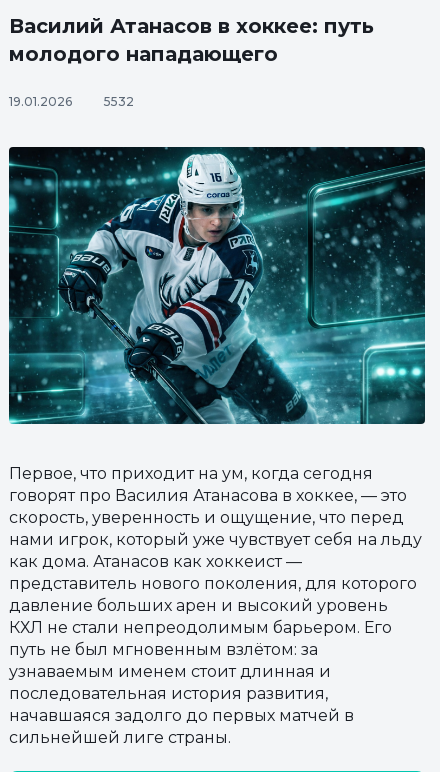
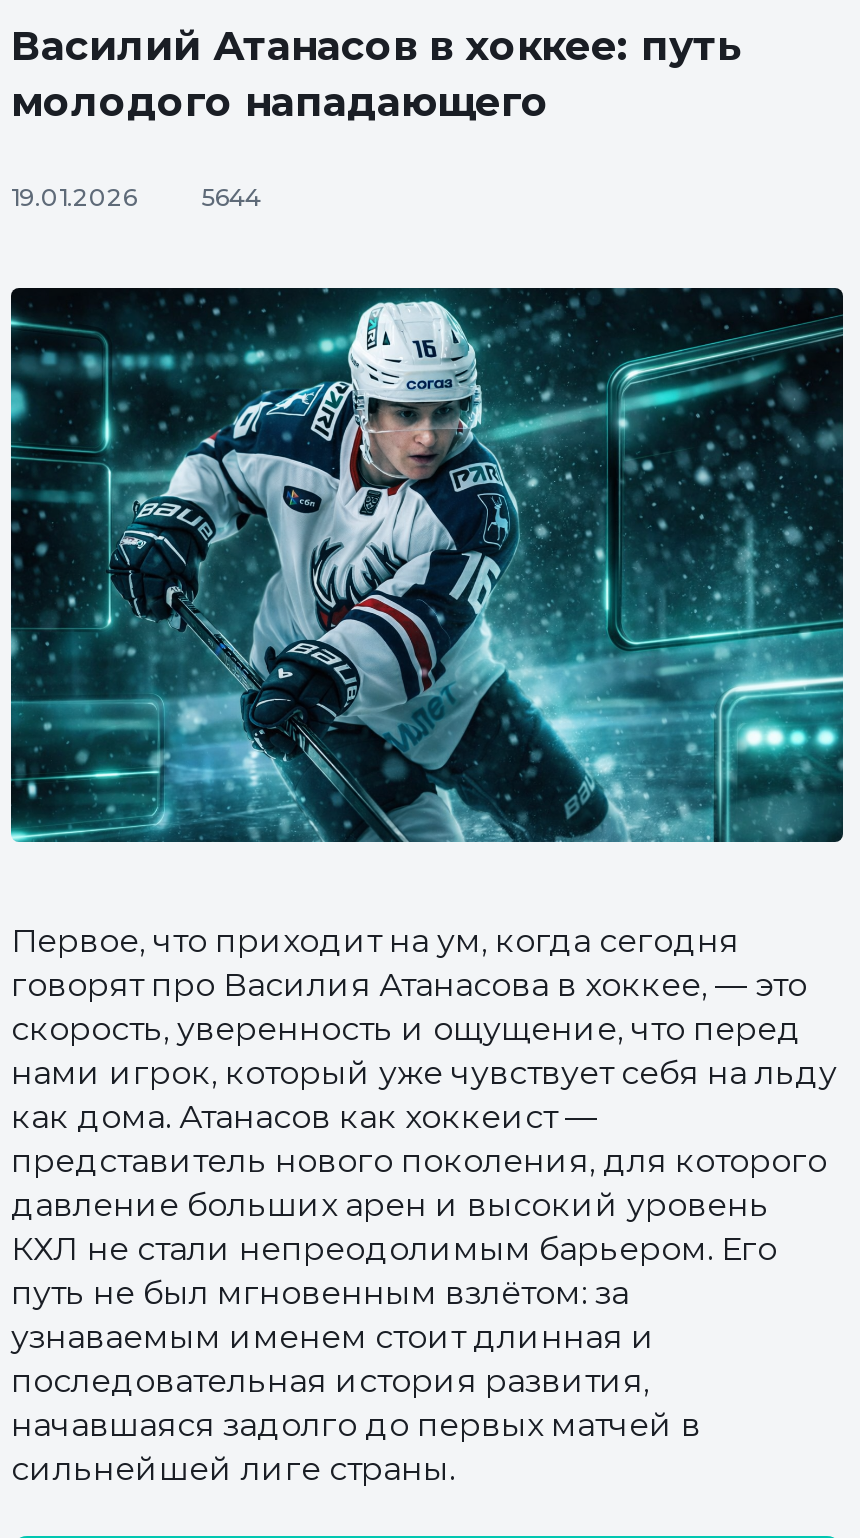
- 5532
+ 5644
